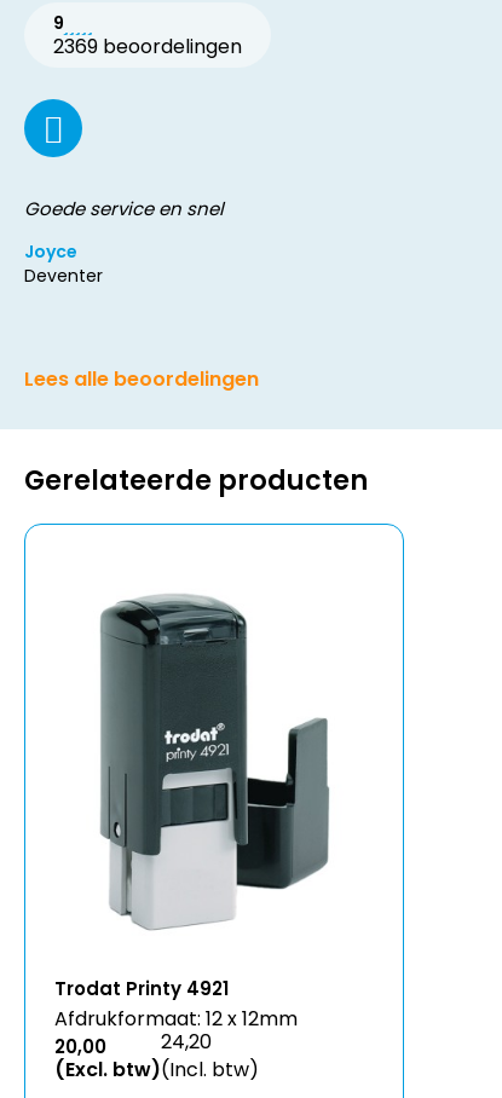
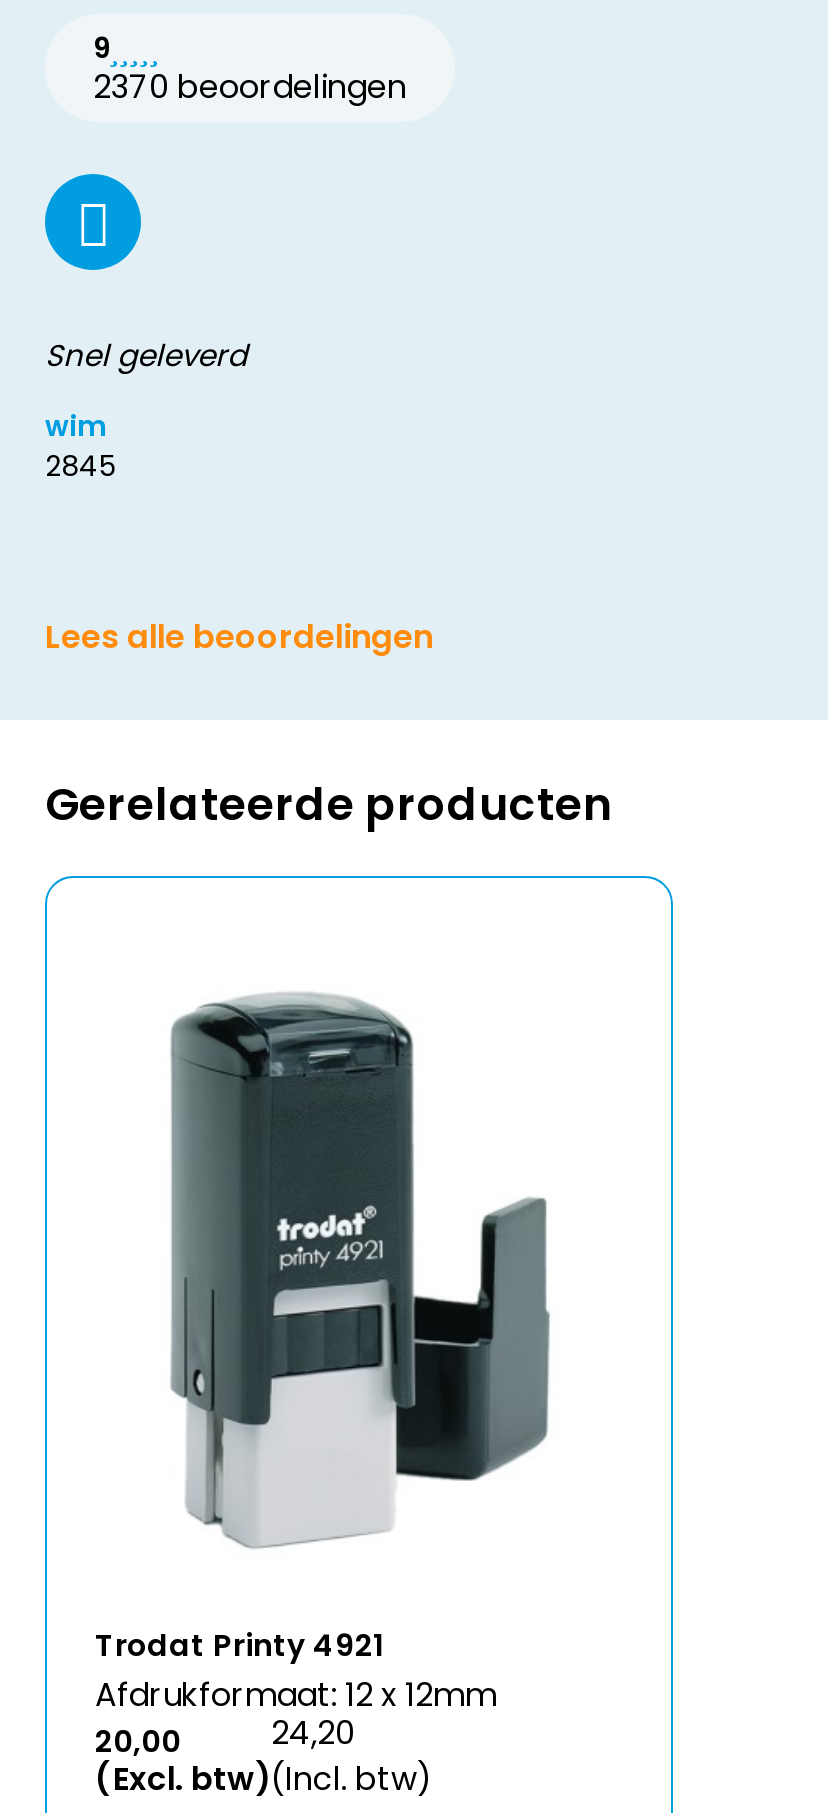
- 2369 beoordelingen
+ 2370 beoordelingen

- Goede service en snel
+ Snel geleverd

- Joyce
- Deventer
+ wim
+ 2845
